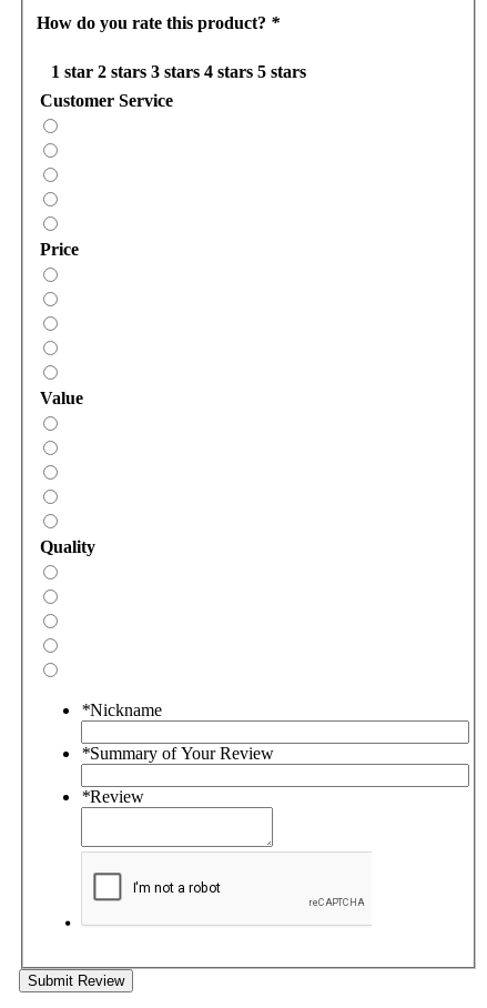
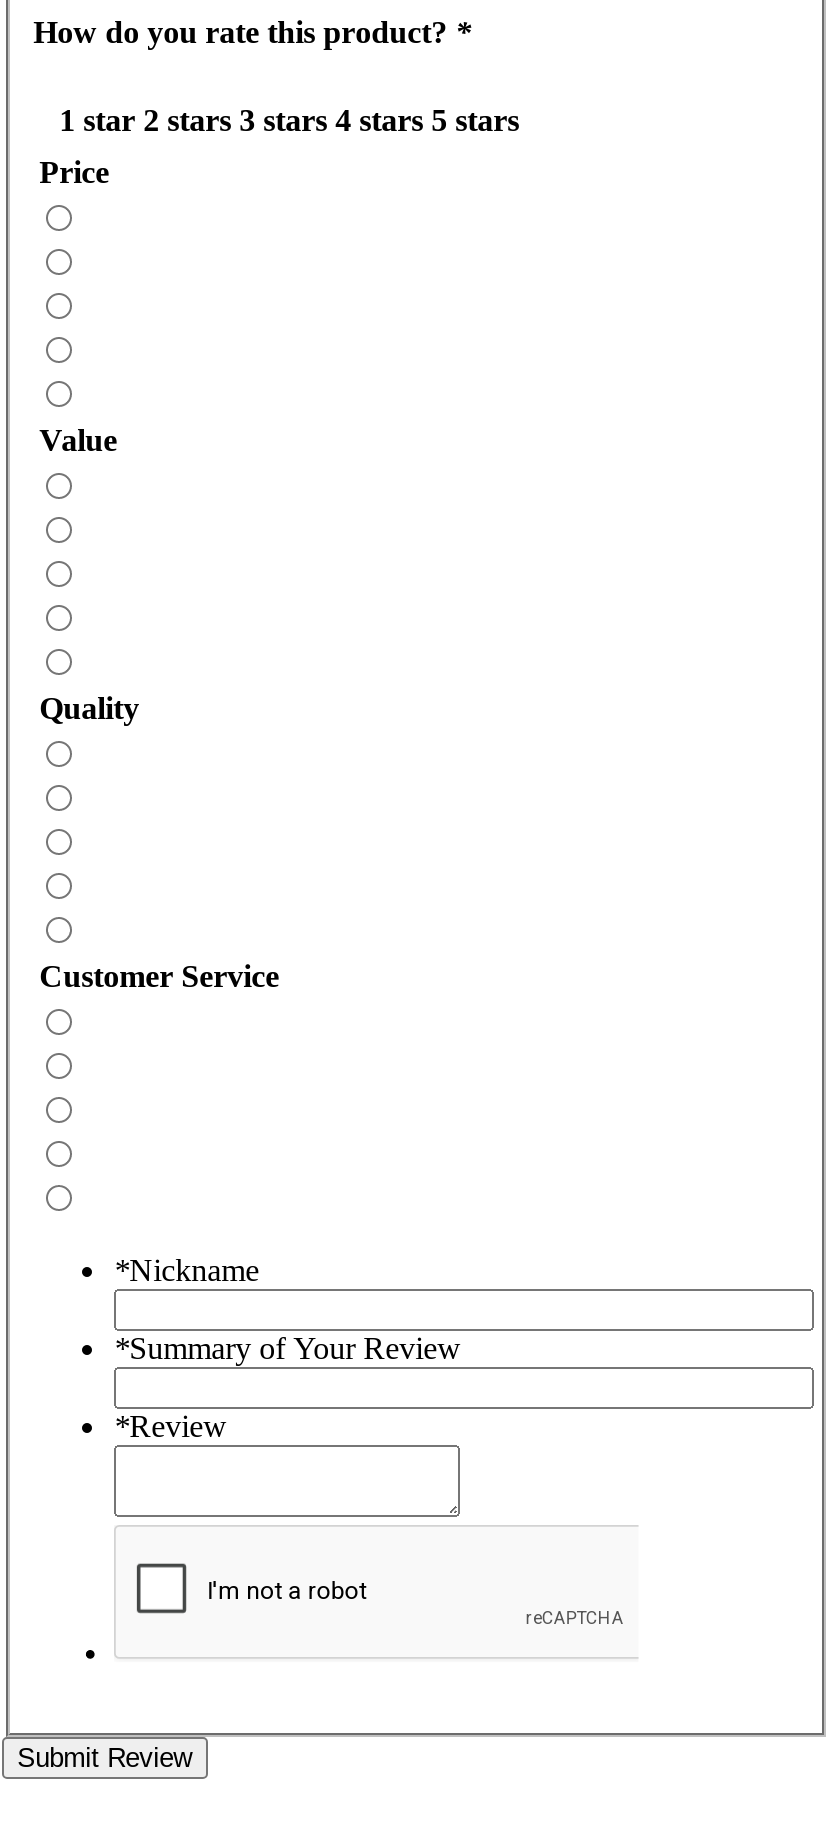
moved down: Customer Service

moved up: Price | Value | Quality
